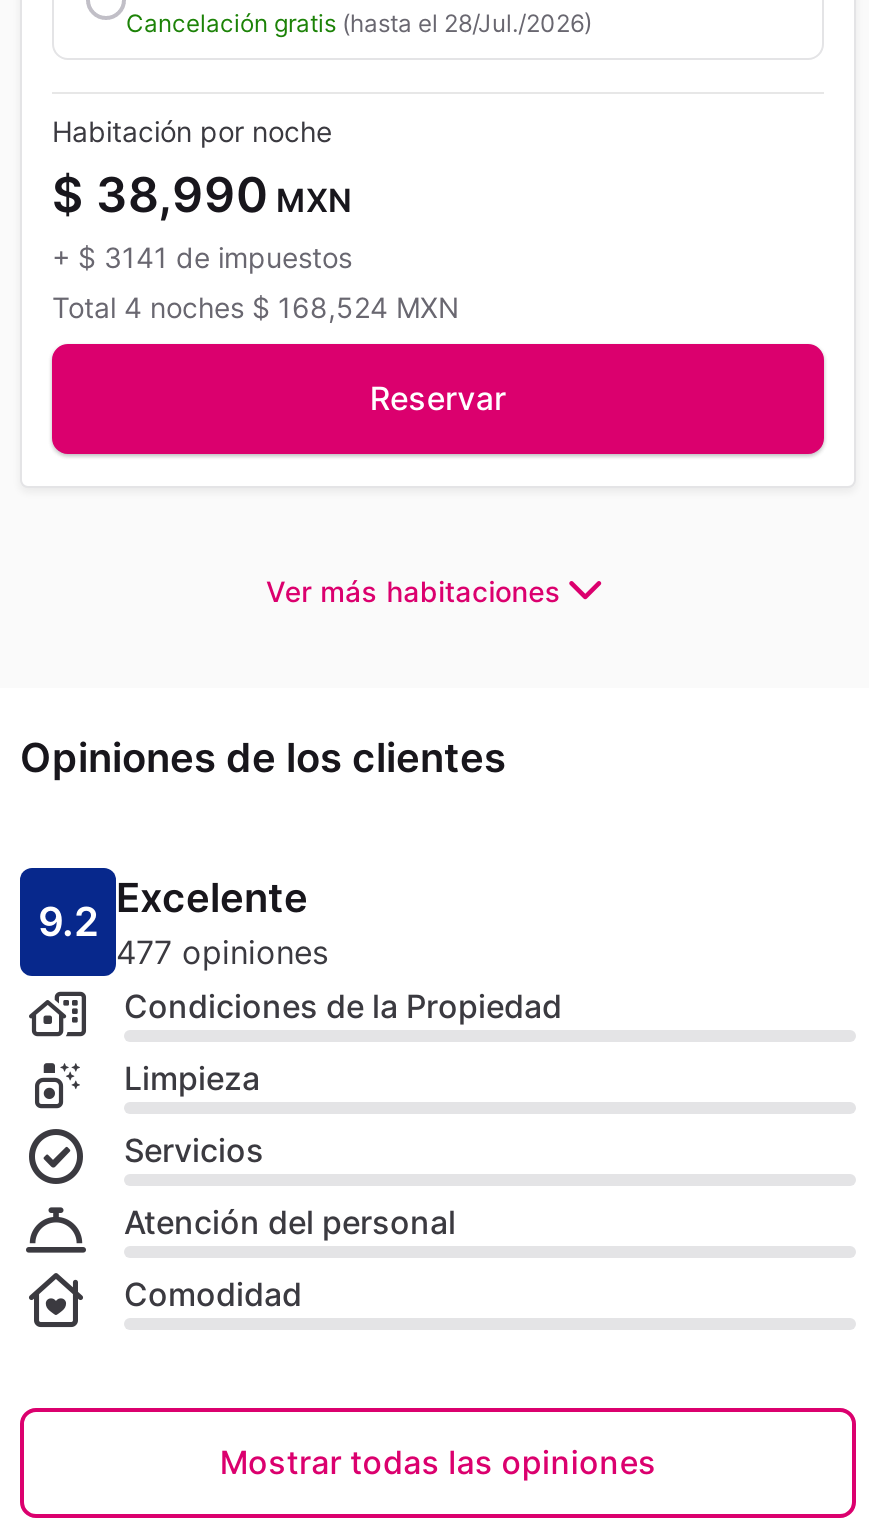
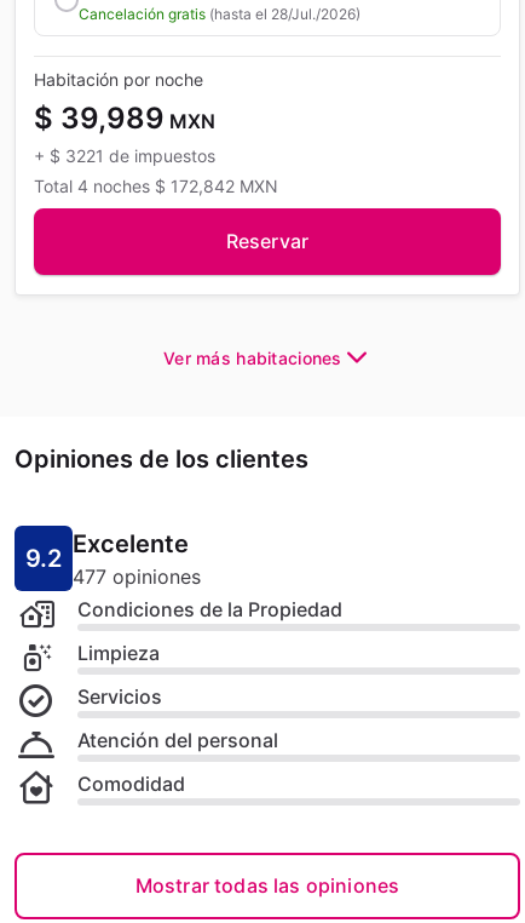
- $ 38,990 MXN
+ $ 39,989 MXN

- + $ 3141 de impuestos
+ + $ 3221 de impuestos

- Total 4 noches $ 168,524 MXN
+ Total 4 noches $ 172,842 MXN
